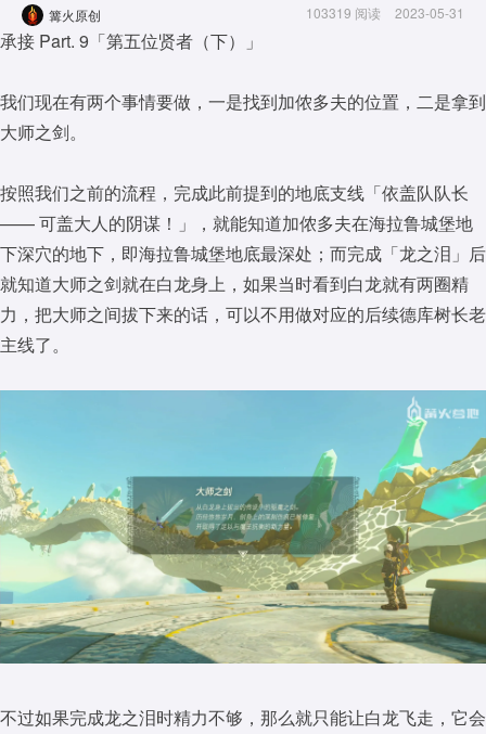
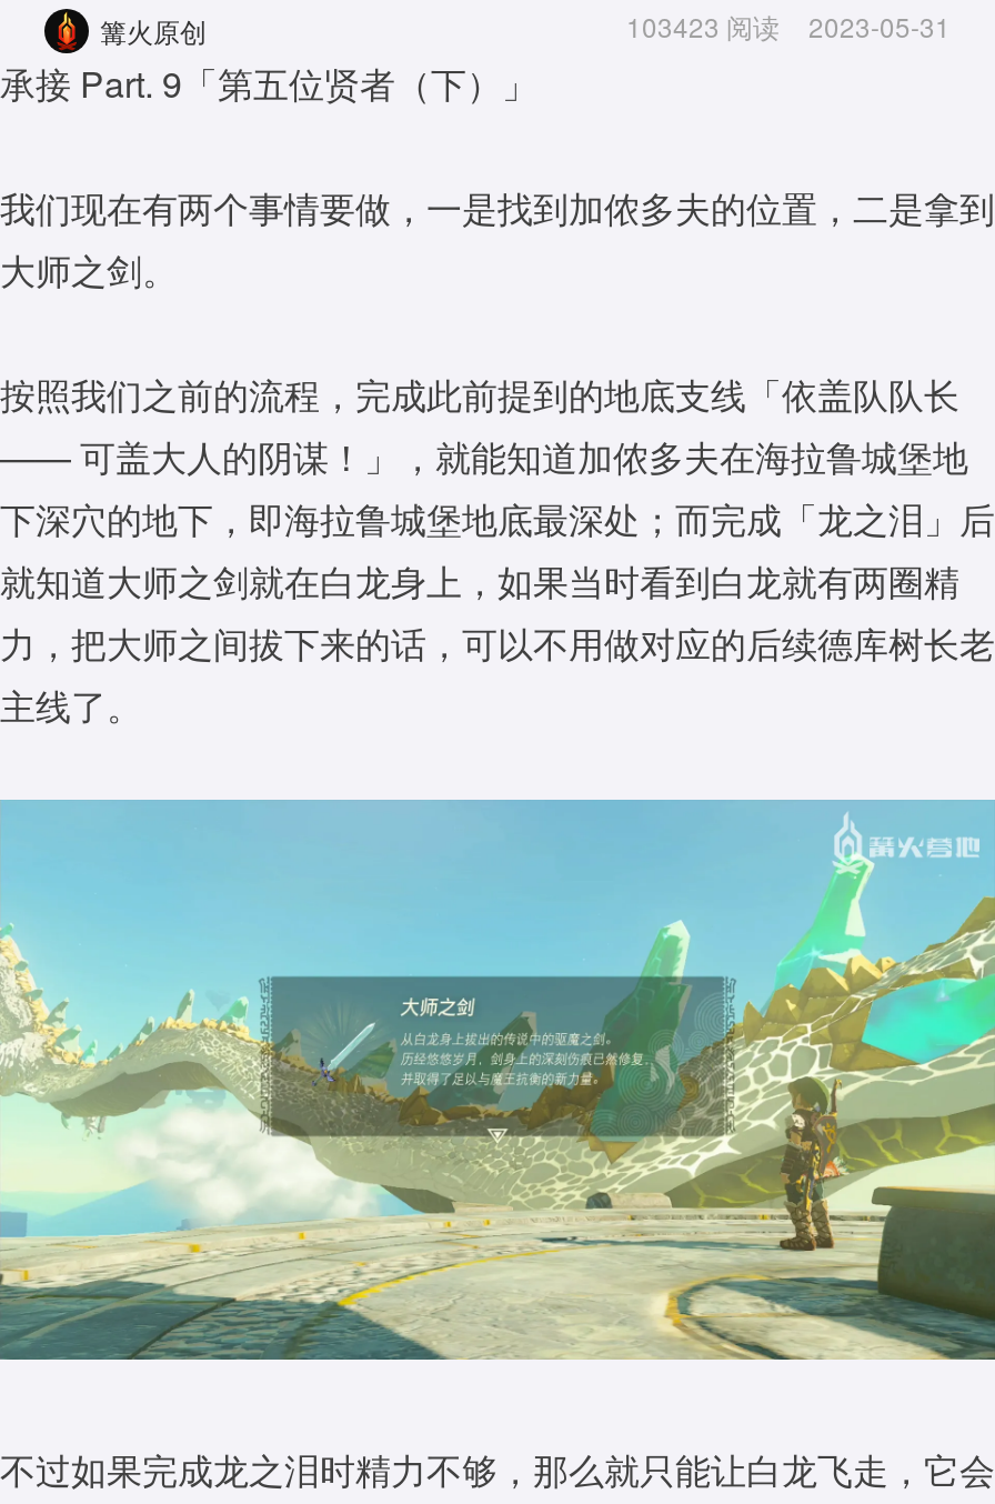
- 103319 阅读 2023-05-31
+ 103423 阅读 2023-05-31
